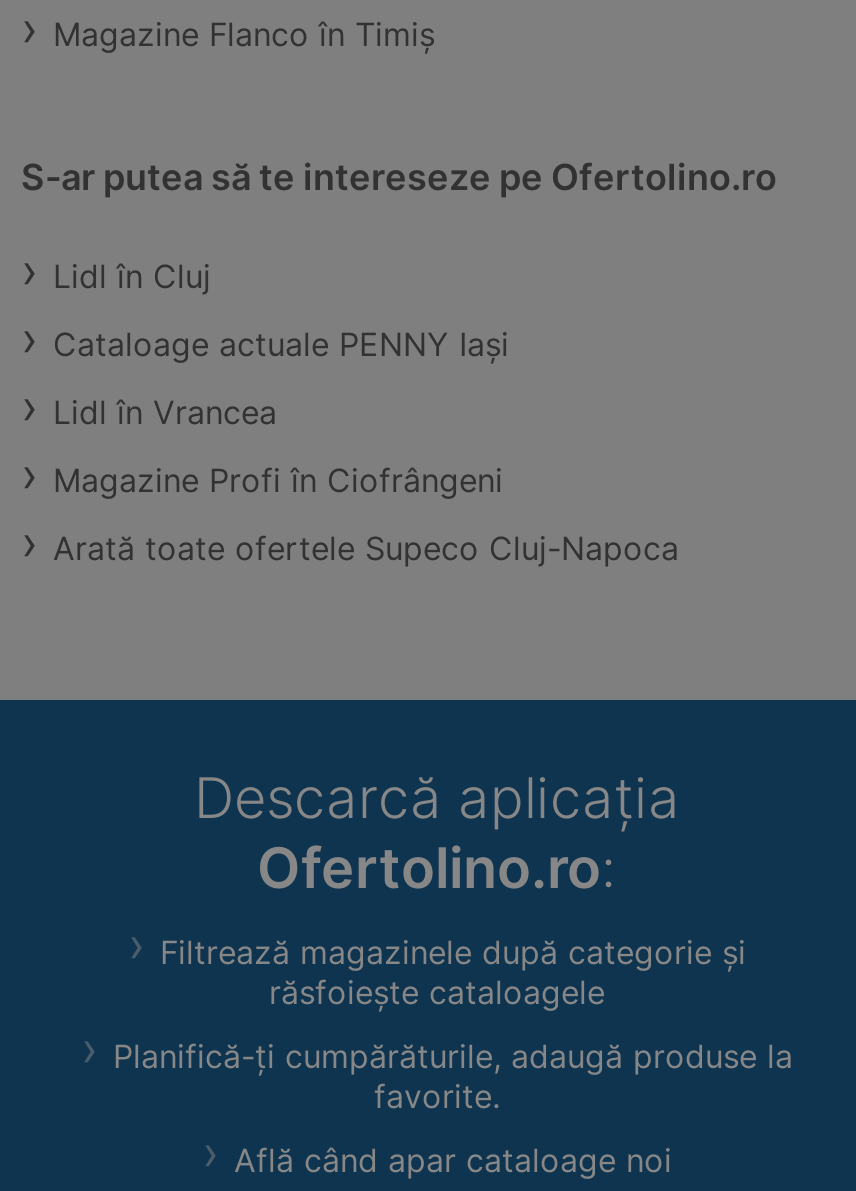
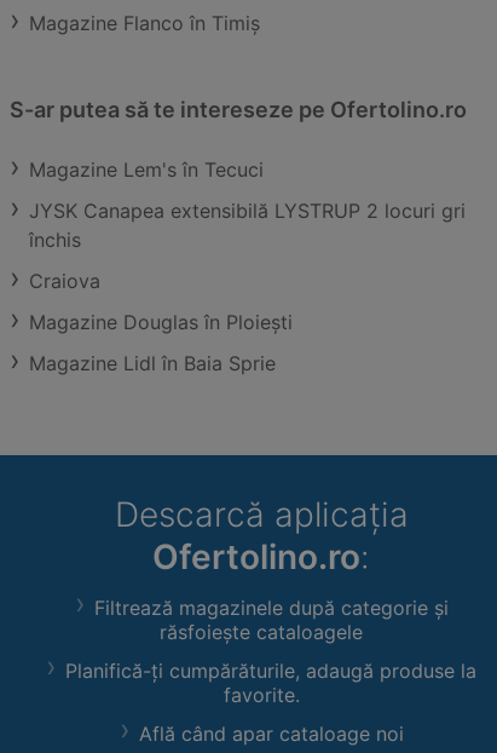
- Lidl în Cluj
+ Magazine Lem's în Tecuci

- Cataloage actuale PENNY Iaşi
+ JYSK Canapea extensibilă LYSTRUP 2 locuri gri
+ închis

- Lidl în Vrancea
+ Craiova

- Magazine Profi în Ciofrângeni
+ Magazine Douglas în Ploieşti

- Arată toate ofertele Supeco Cluj-Napoca
+ Magazine Lidl în Baia Sprie
